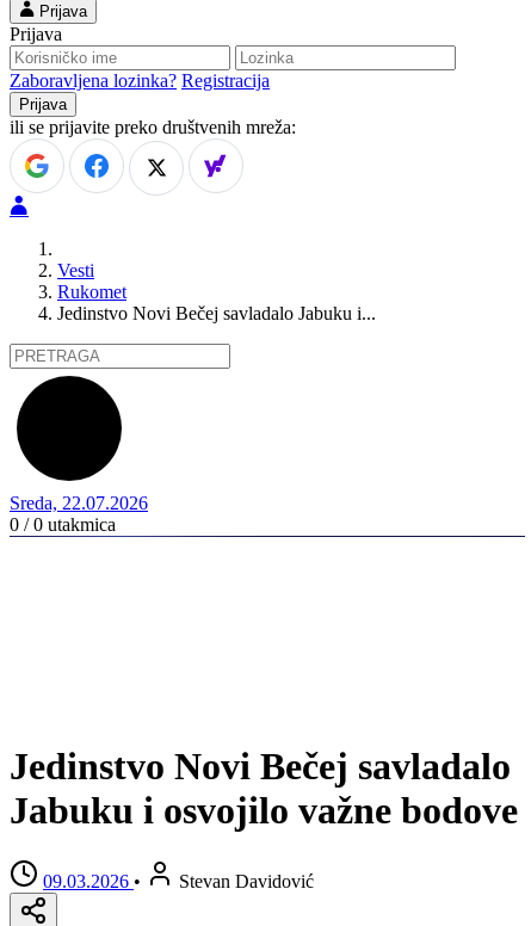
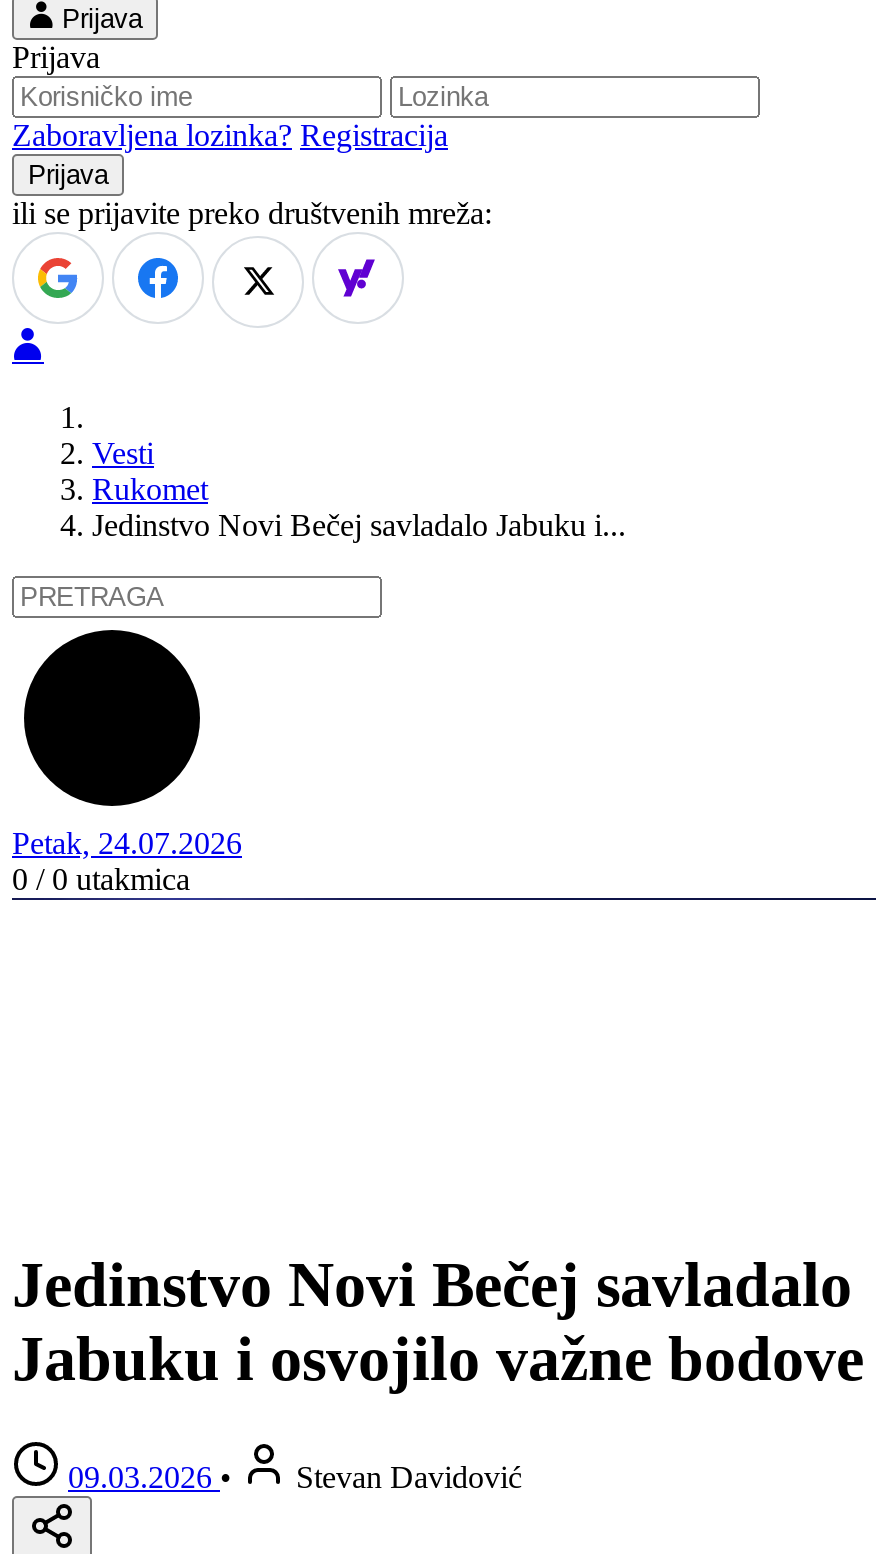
- Sreda, 22.07.2026
+ Petak, 24.07.2026
